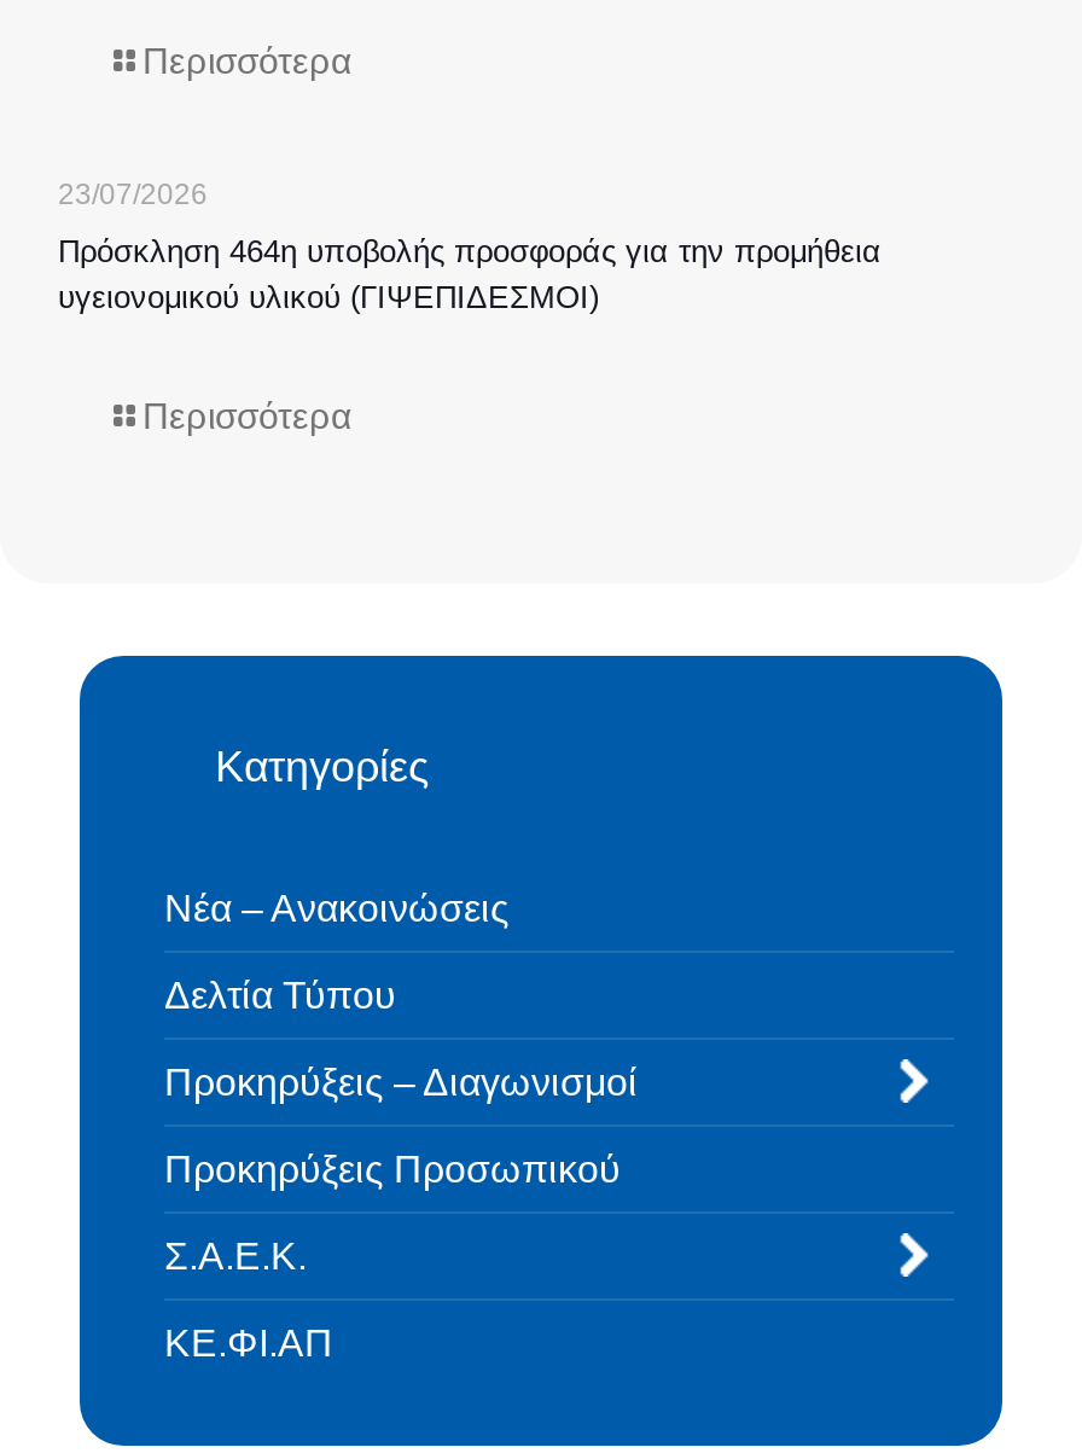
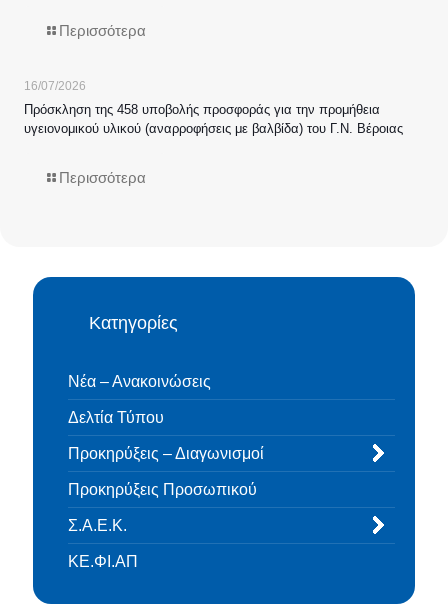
- 23/07/2026
+ 16/07/2026

- Πρόσκληση 464η υποβολής προσφοράς για την προμήθεια
- υγειονομικού υλικού (ΓΙΨΕΠΙΔΕΣΜΟΙ)
+ Πρόσκληση της 458 υποβολής προσφοράς για την προμήθεια
+ υγειονομικού υλικού (αναρροφήσεις με βαλβίδα) του Γ.Ν. Βέροιας
